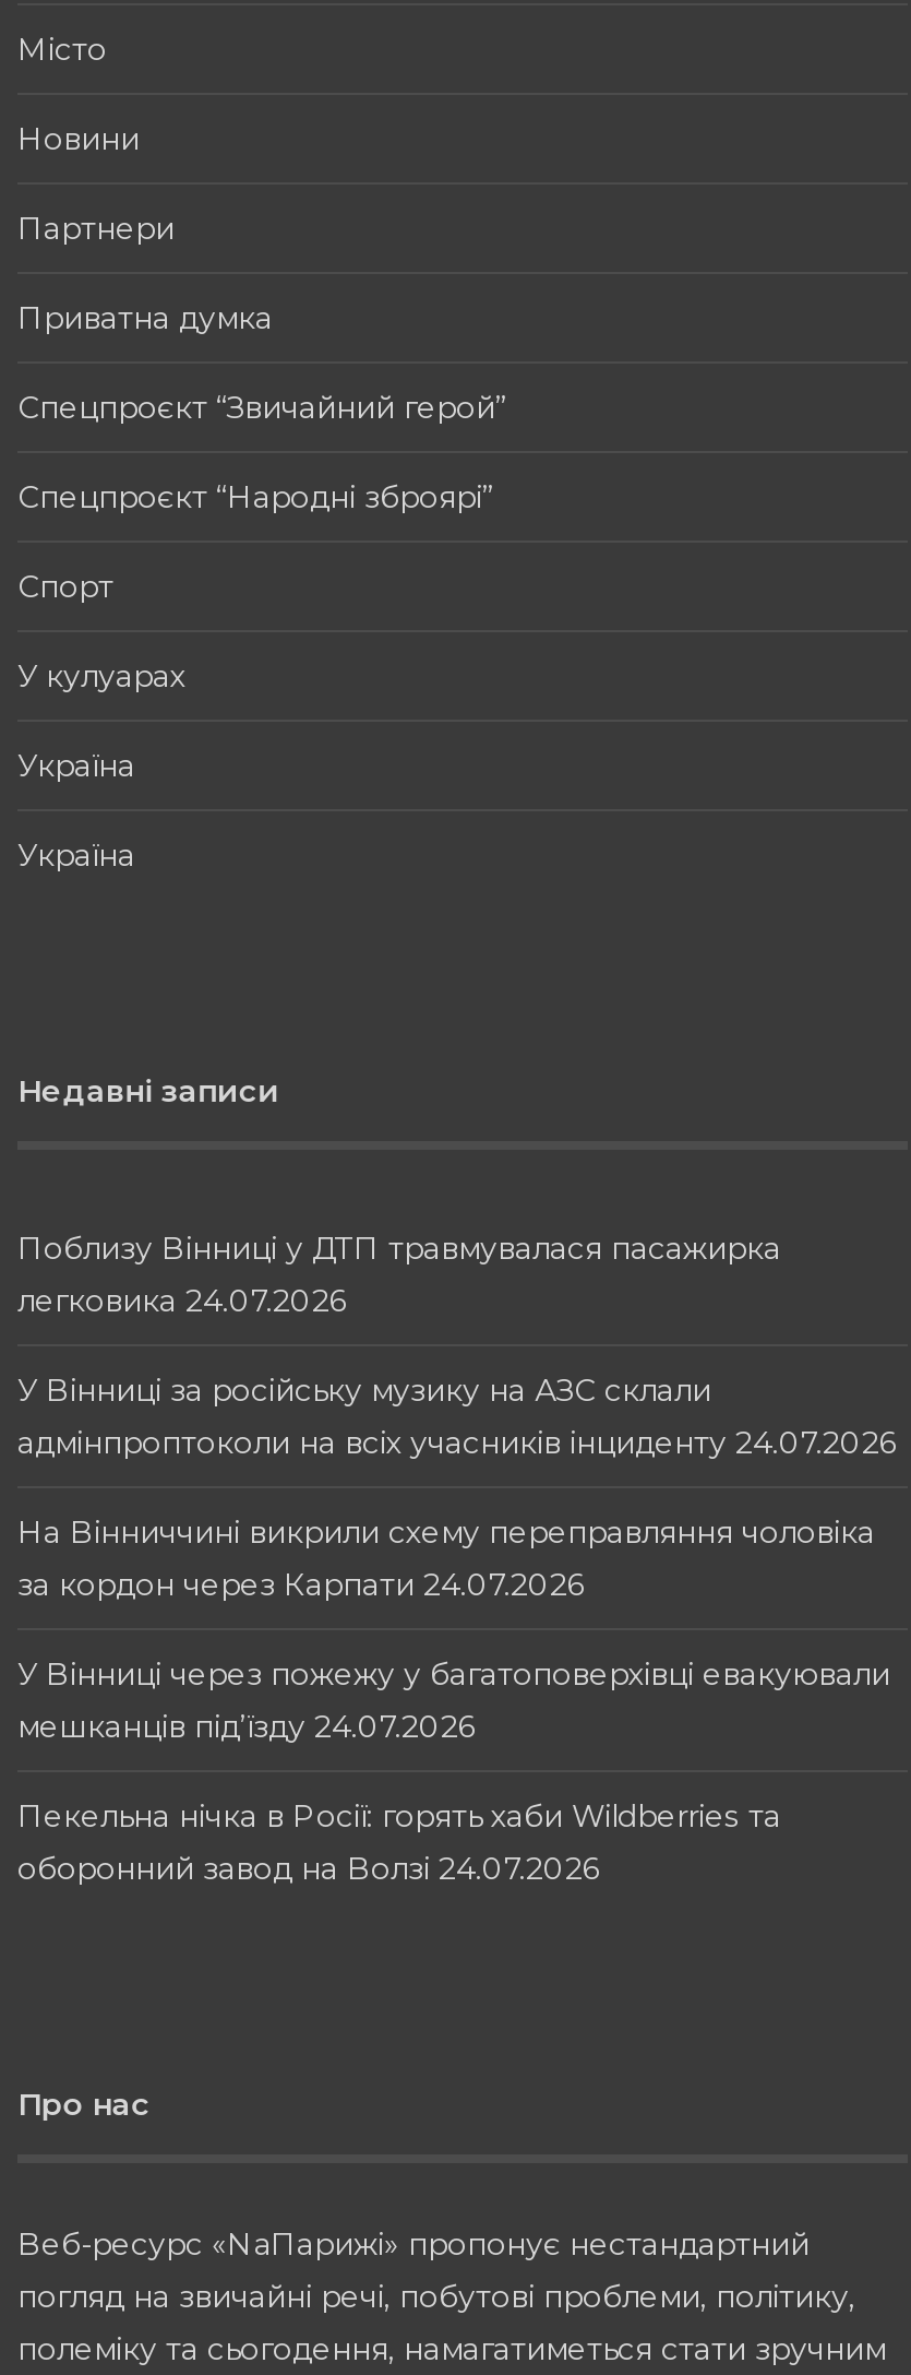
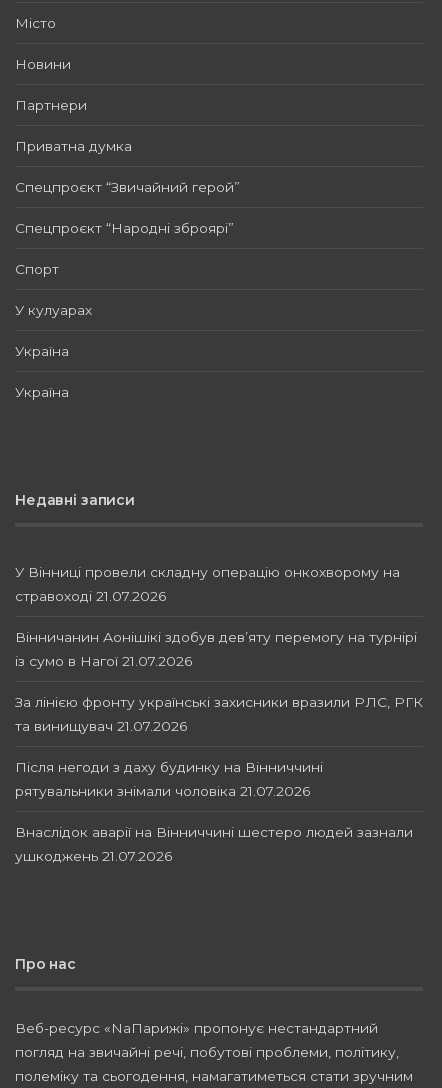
- Поблизу Вінниці у ДТП травмувалася пасажирка
+ У Вінниці провели складну операцію онкохворому на

- легковика 24.07.2026
+ стравоході 21.07.2026

- У Вінниці за російську музику на АЗС склали
+ Вінничанин Аонішікі здобув дев’яту перемогу на турнірі

- адмінпроптоколи на всіх учасників інциденту 24.07.2026
+ із сумо в Нагої 21.07.2026

- На Вінниччині викрили схему переправляння чоловіка
+ За лінією фронту українські захисники вразили РЛС, РГК

- за кордон через Карпати 24.07.2026
+ та винищувач 21.07.2026

- У Вінниці через пожежу у багатоповерхівці евакуювали
+ Після негоди з даху будинку на Вінниччині

- мешканців під’їзду 24.07.2026
+ рятувальники знімали чоловіка 21.07.2026

- Пекельна нічка в Росії: горять хаби Wildberries та
+ Внаслідок аварії на Вінниччині шестеро людей зазнали

- оборонний завод на Волзі 24.07.2026
+ ушкоджень 21.07.2026
